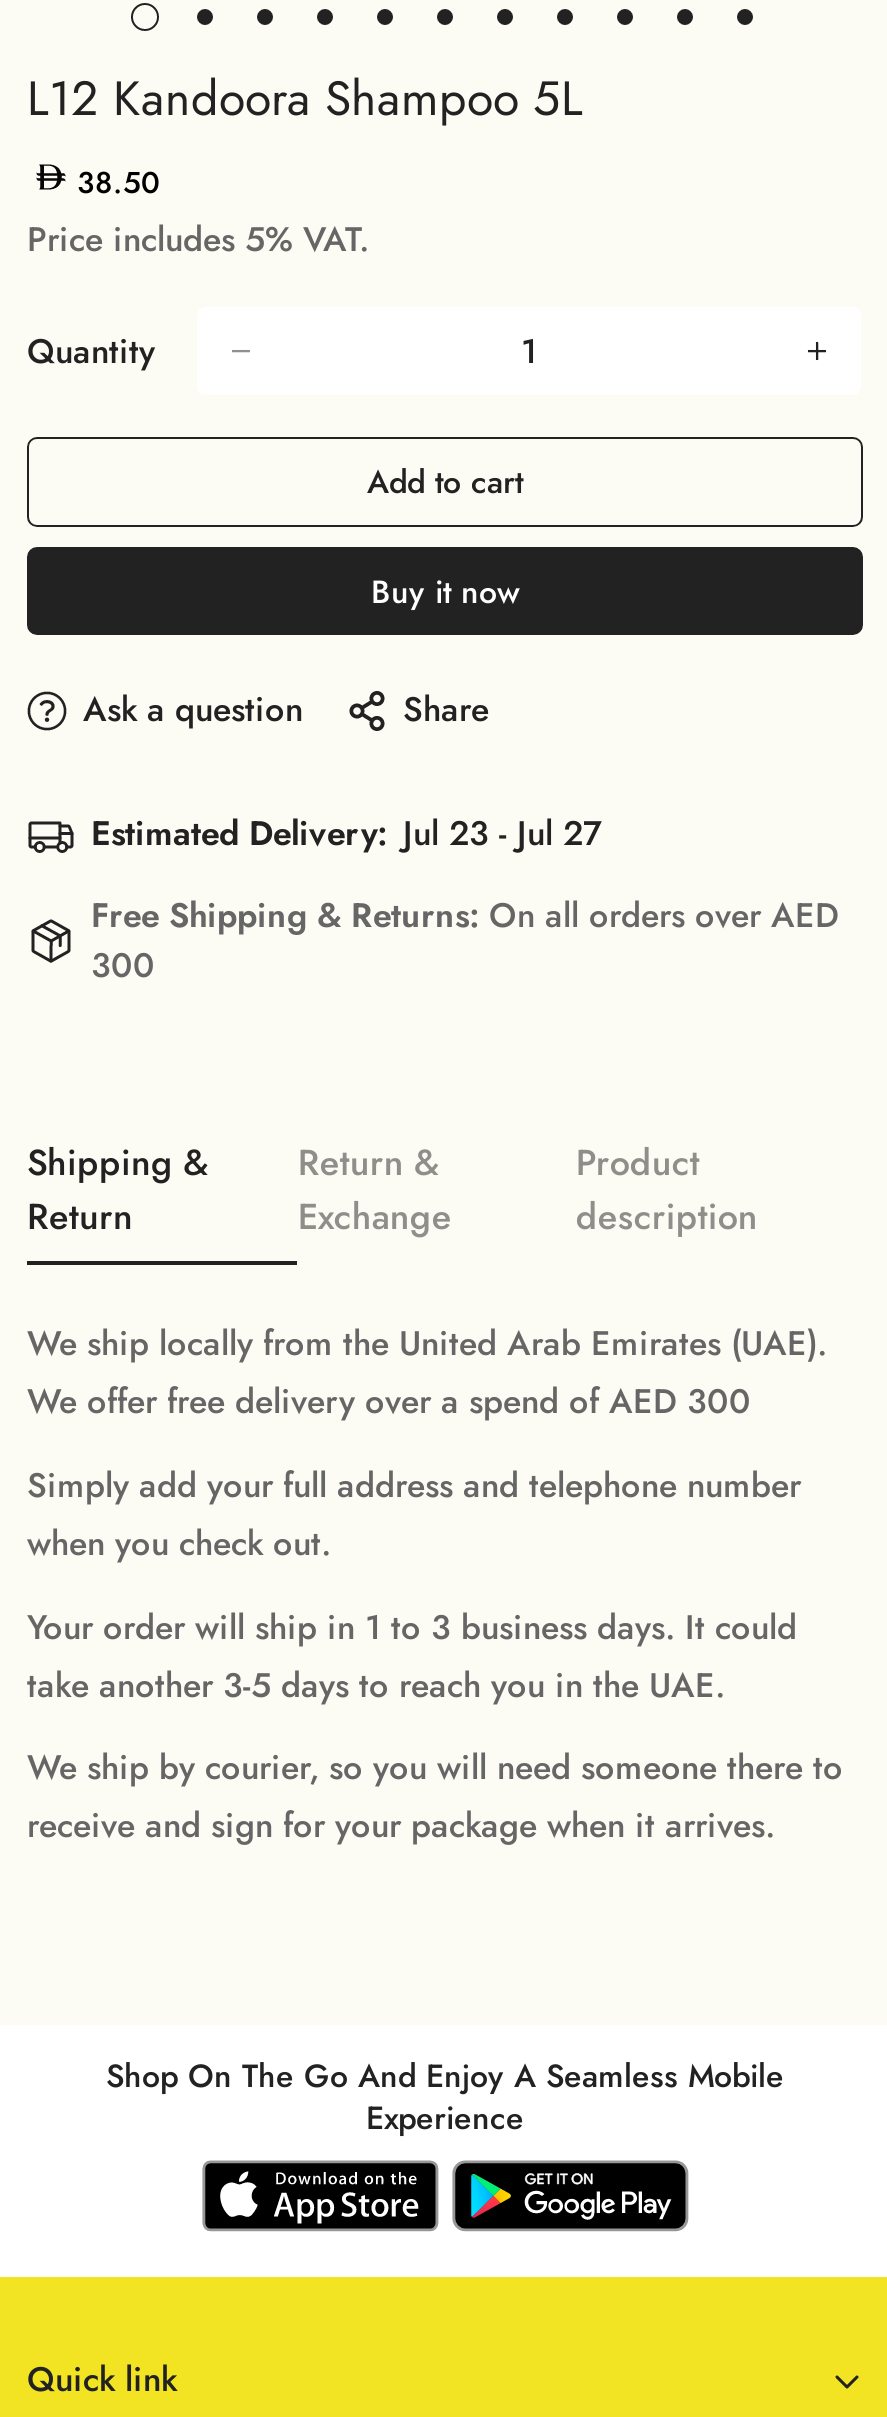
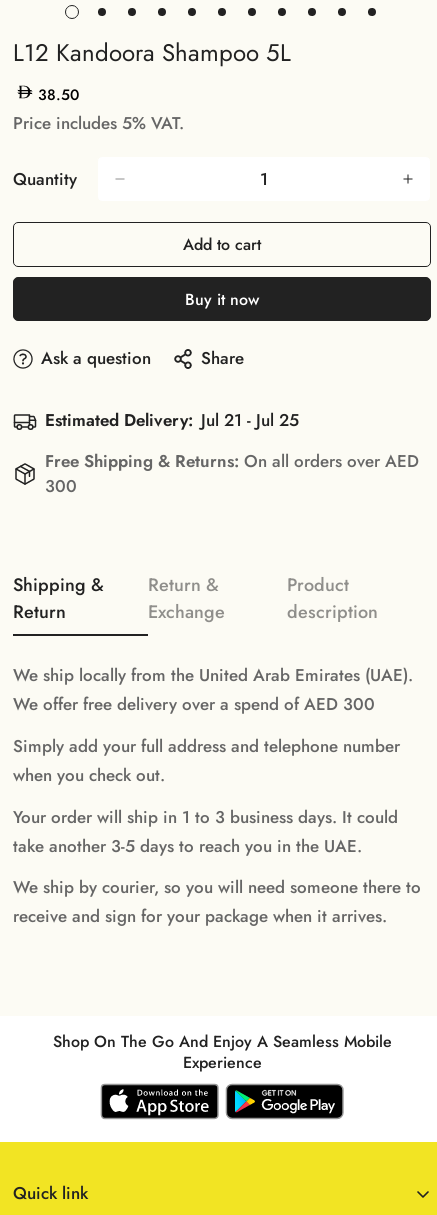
- Estimated Delivery: Jul 23 - Jul 27
+ Estimated Delivery: Jul 21 - Jul 25
